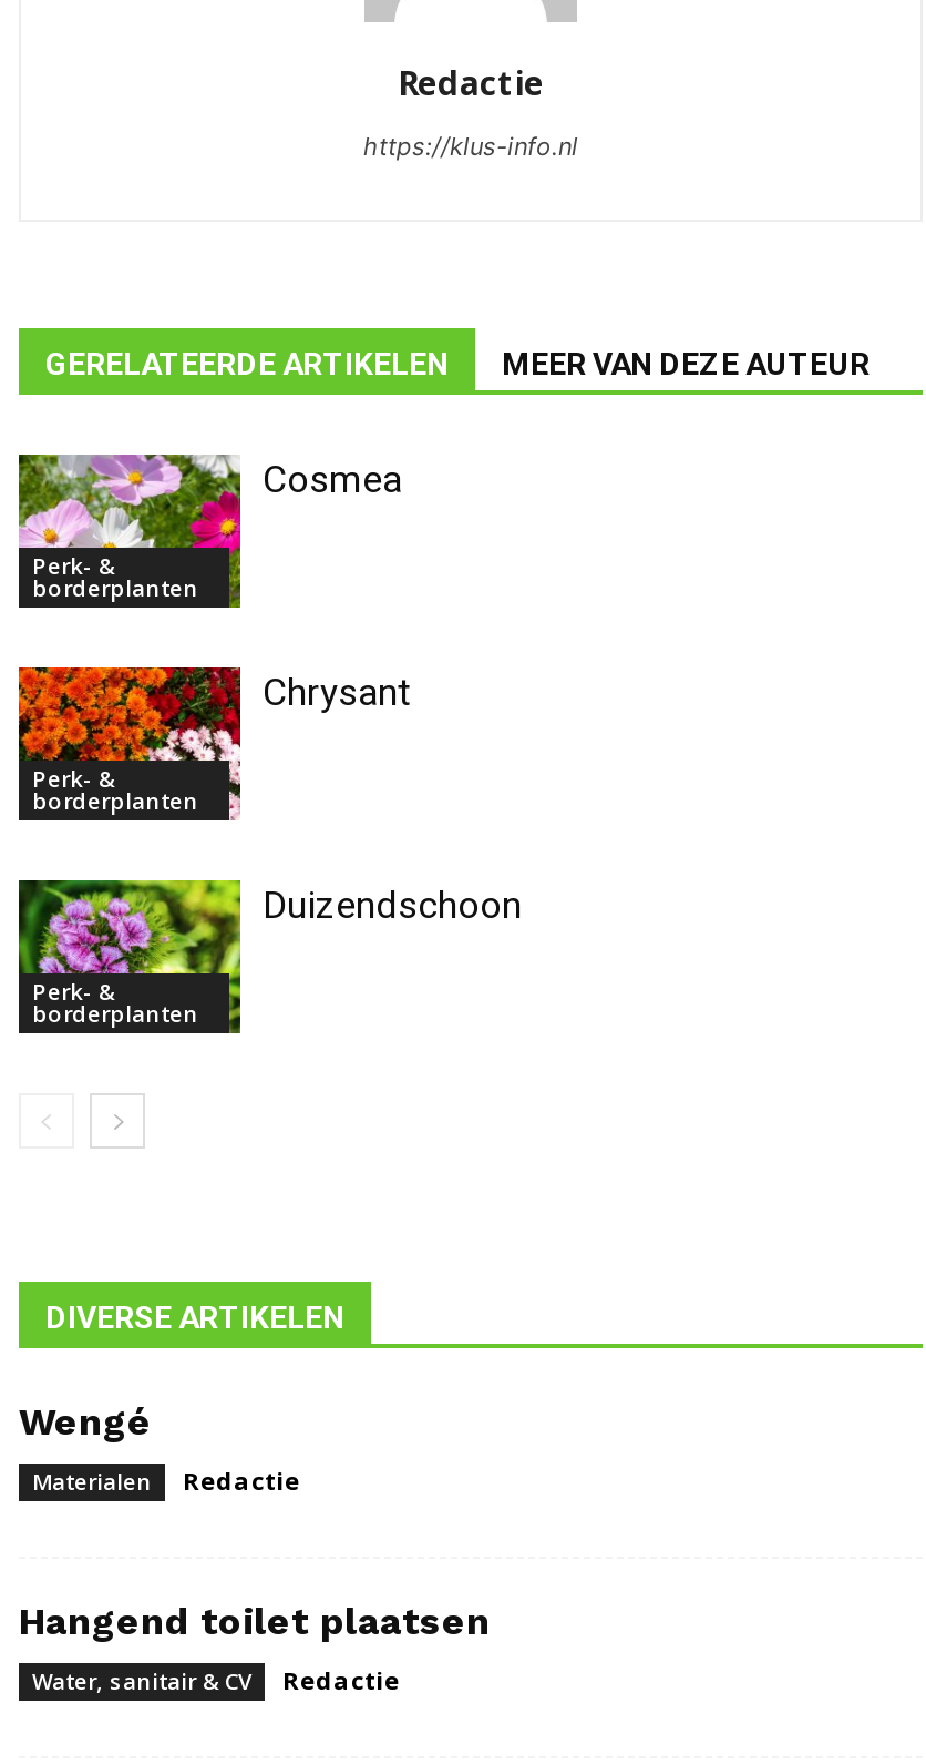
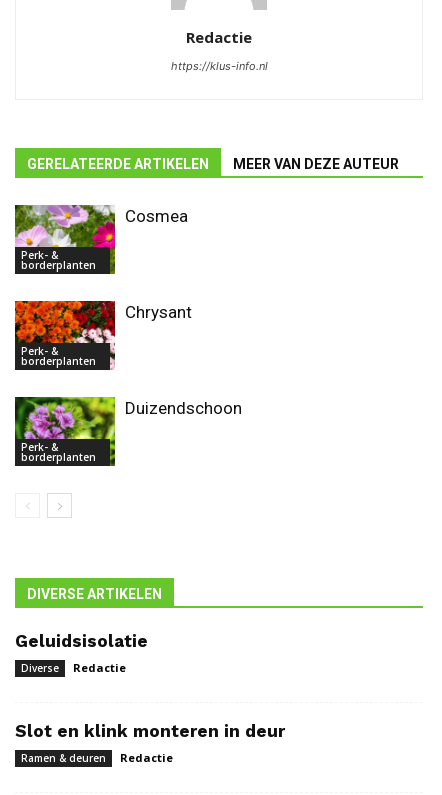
- Wengé
+ Geluidsisolatie

- Materialen
+ Diverse

- Hangend toilet plaatsen
+ Slot en klink monteren in deur

- Water, sanitair & CV
+ Ramen & deuren
